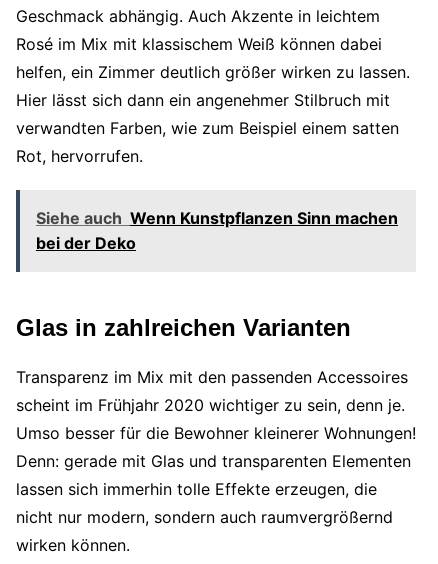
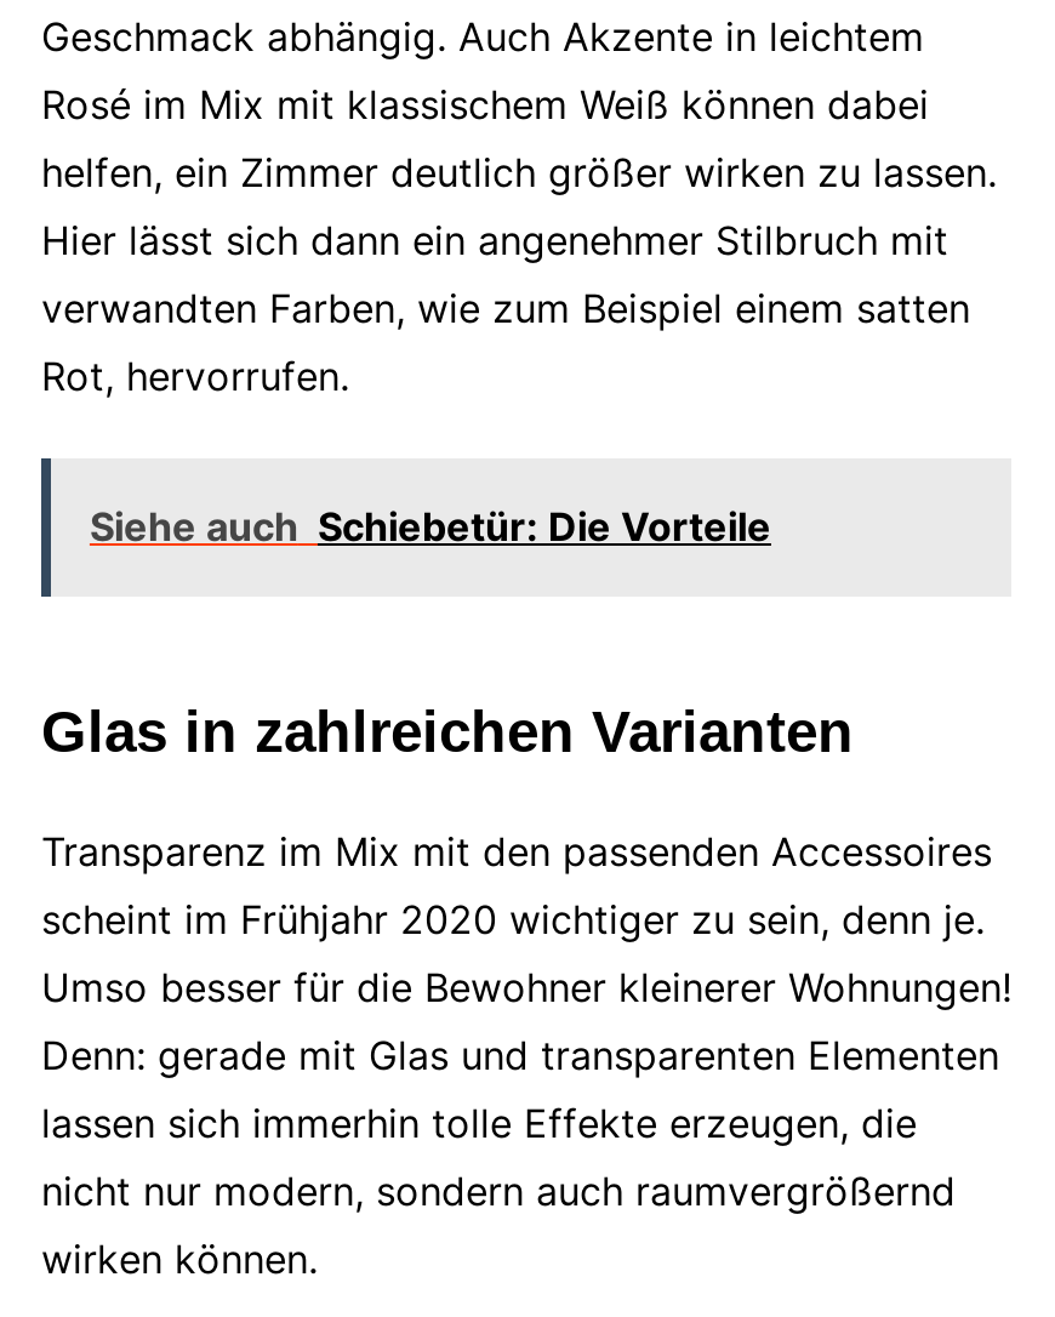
- Siehe auch Wenn Kunstpflanzen Sinn machen
- bei der Deko
+ Siehe auch Schiebetür: Die Vorteile
